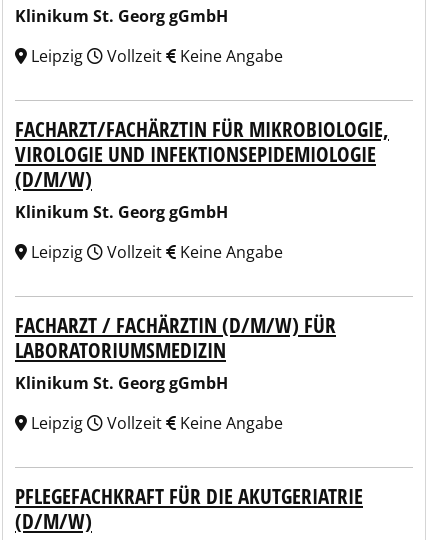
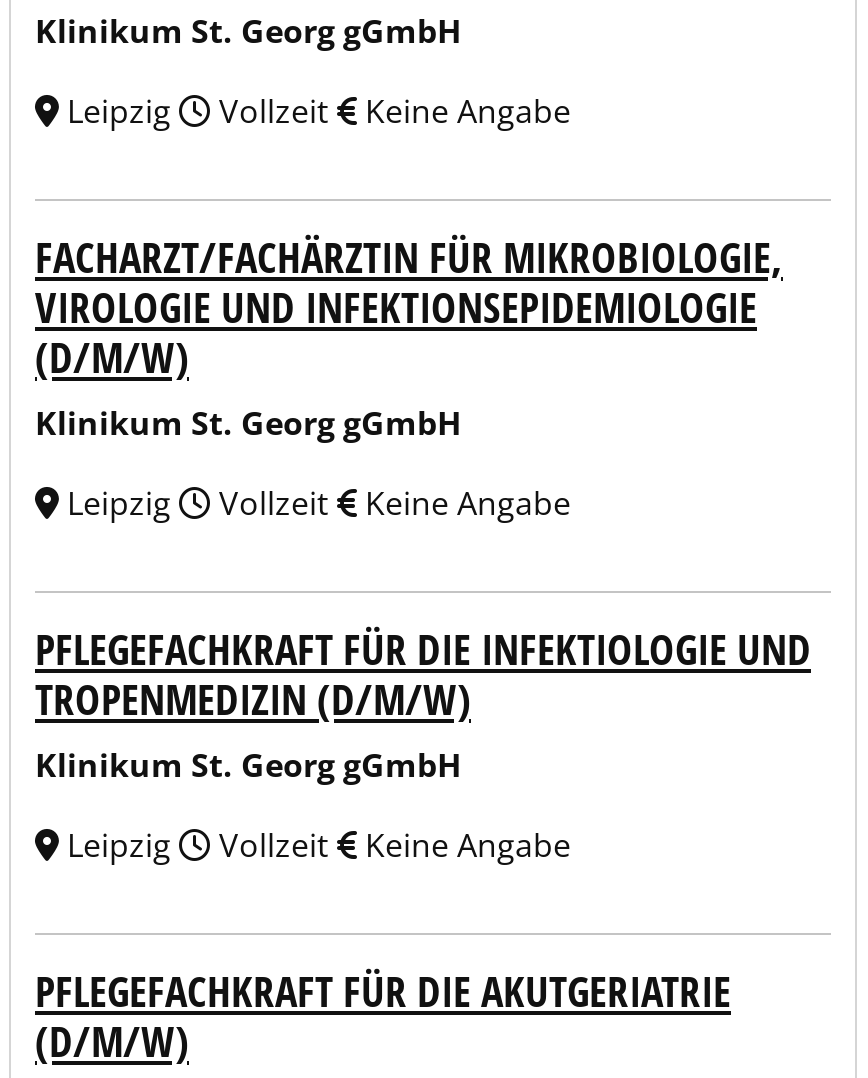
- FACHARZT / FACHÄRZTIN (D/M/W) FÜR
- LABORATORIUMSMEDIZIN
+ PFLEGEFACHKRAFT FÜR DIE INFEKTIOLOGIE UND
+ TROPENMEDIZIN (D/M/W)
